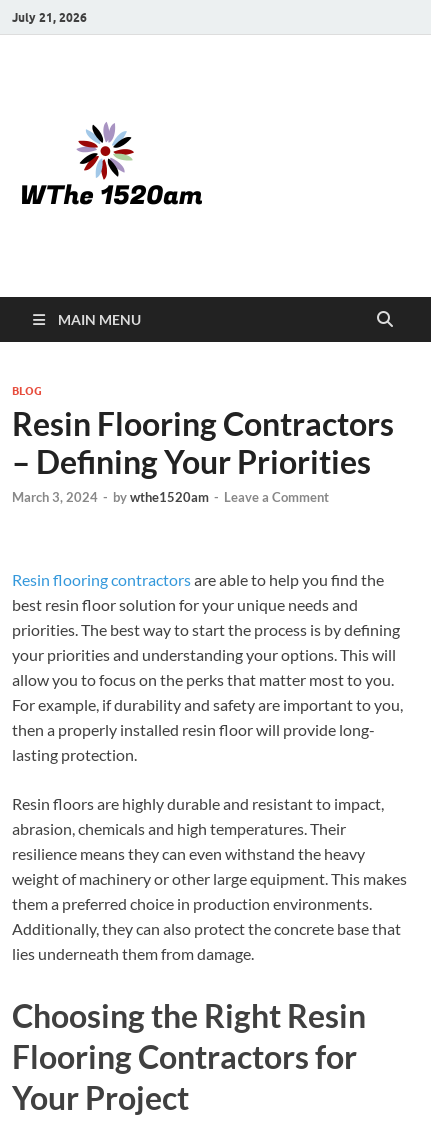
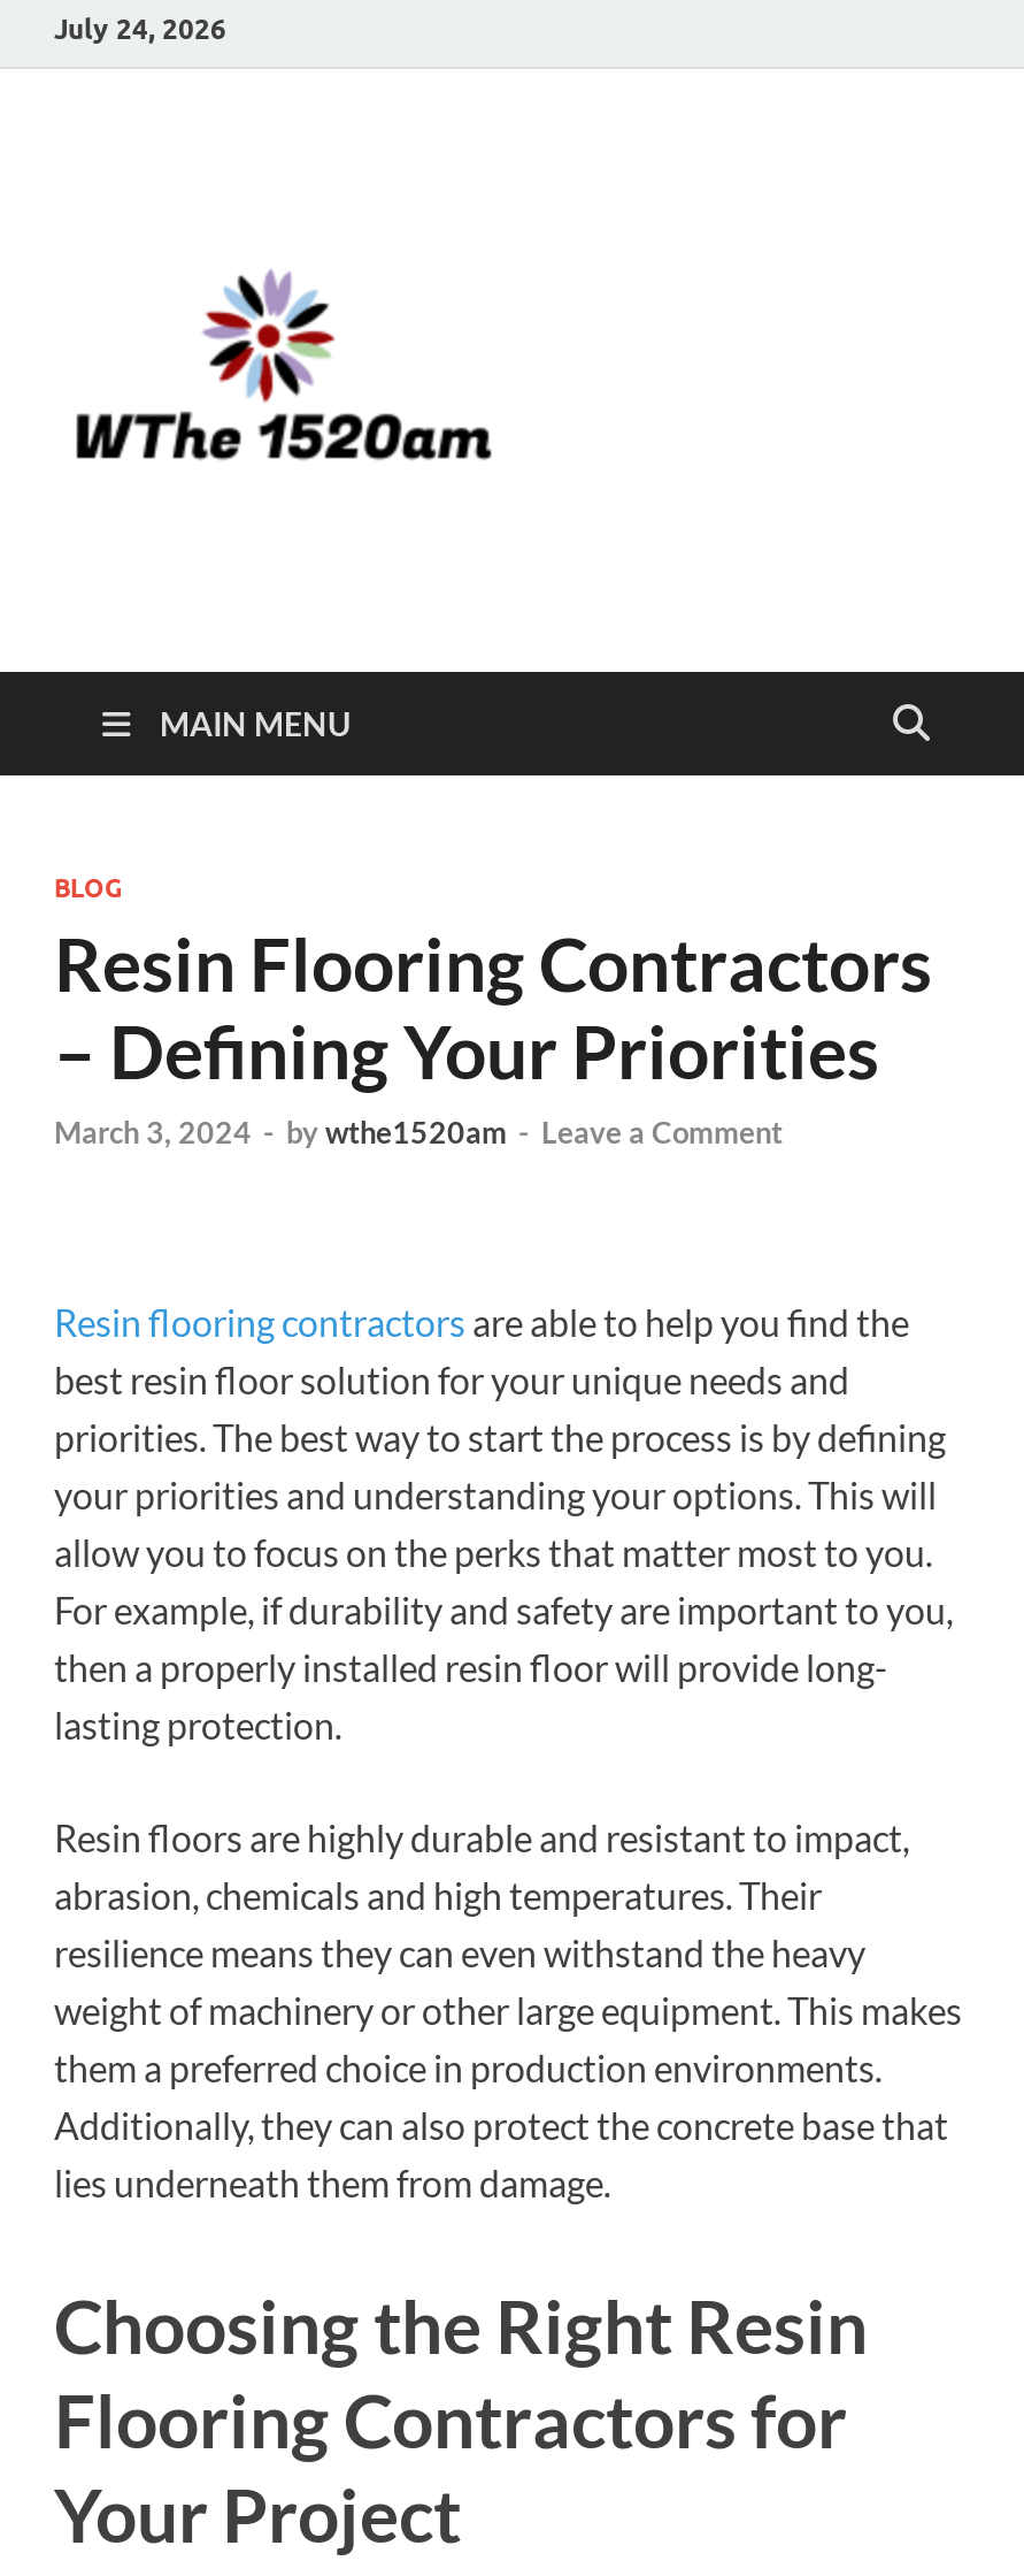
- July 21, 2026
+ July 24, 2026
